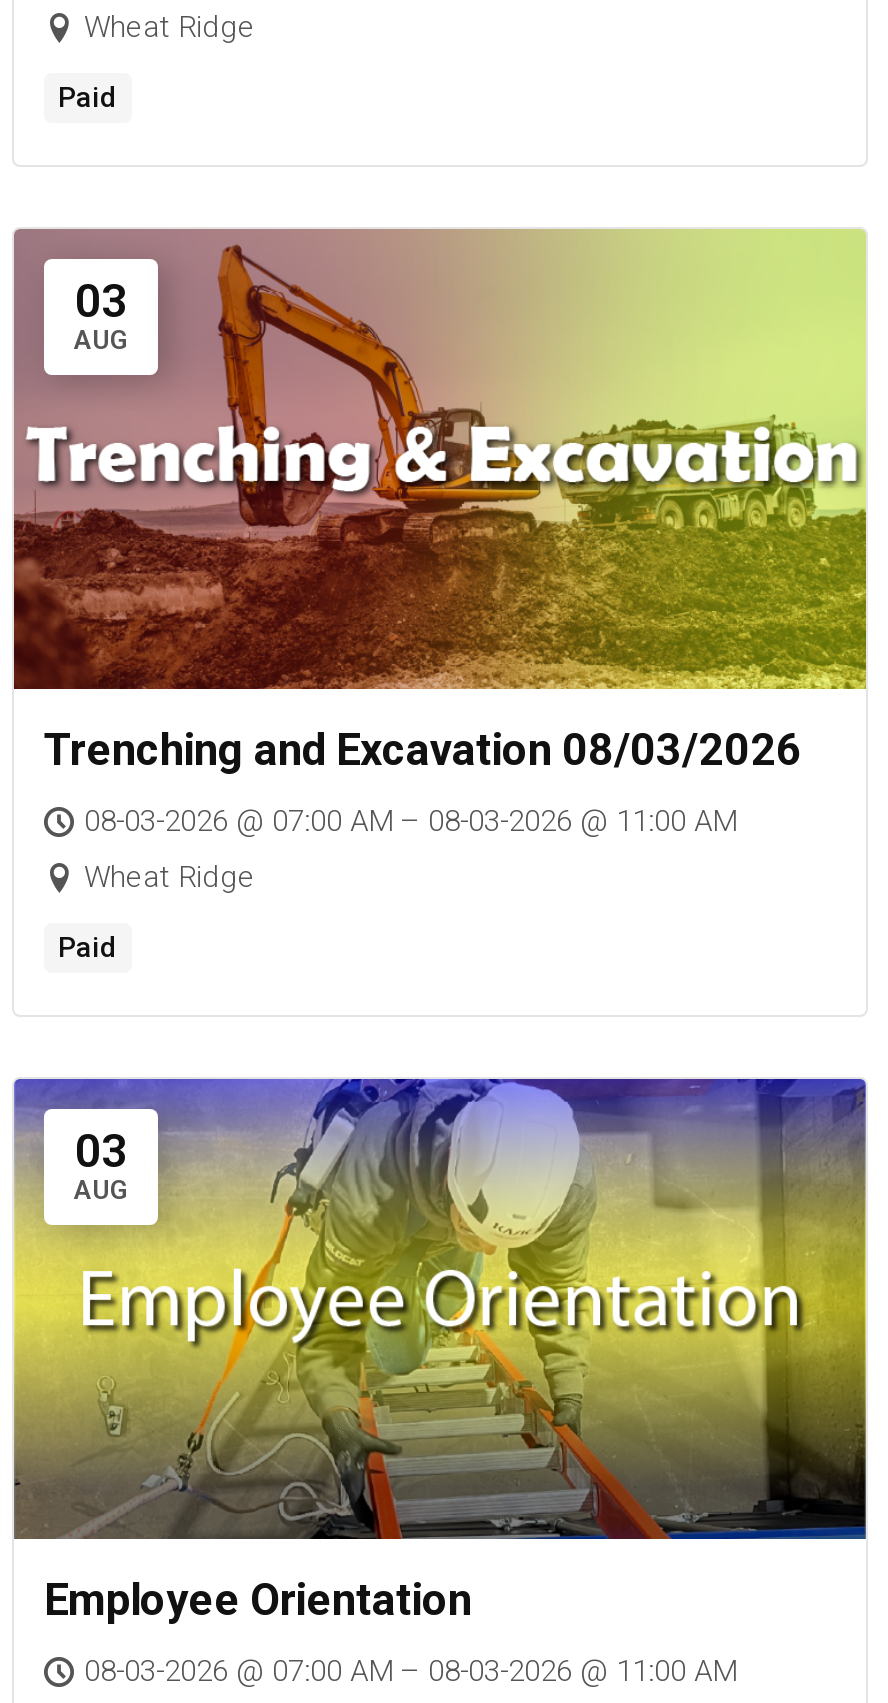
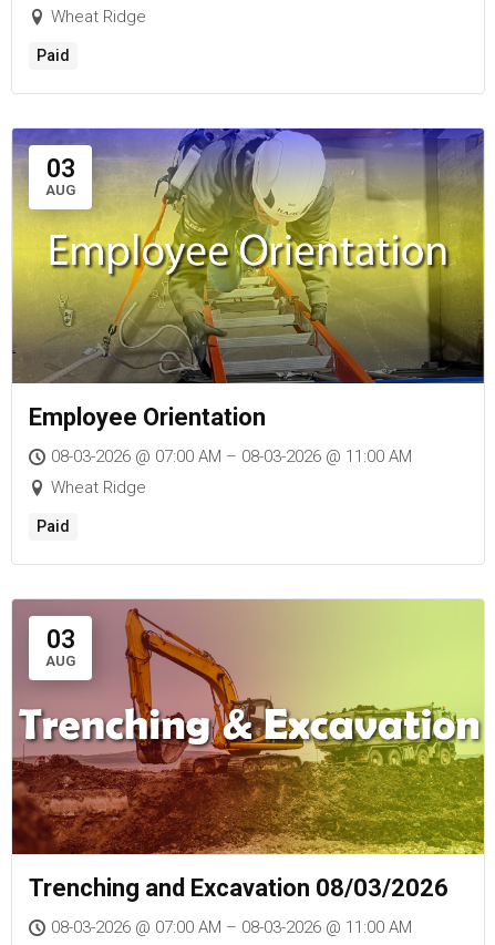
moved down: [image] | Trenching and Excavation 08/03/2026

moved up: [image] | Employee Orientation
